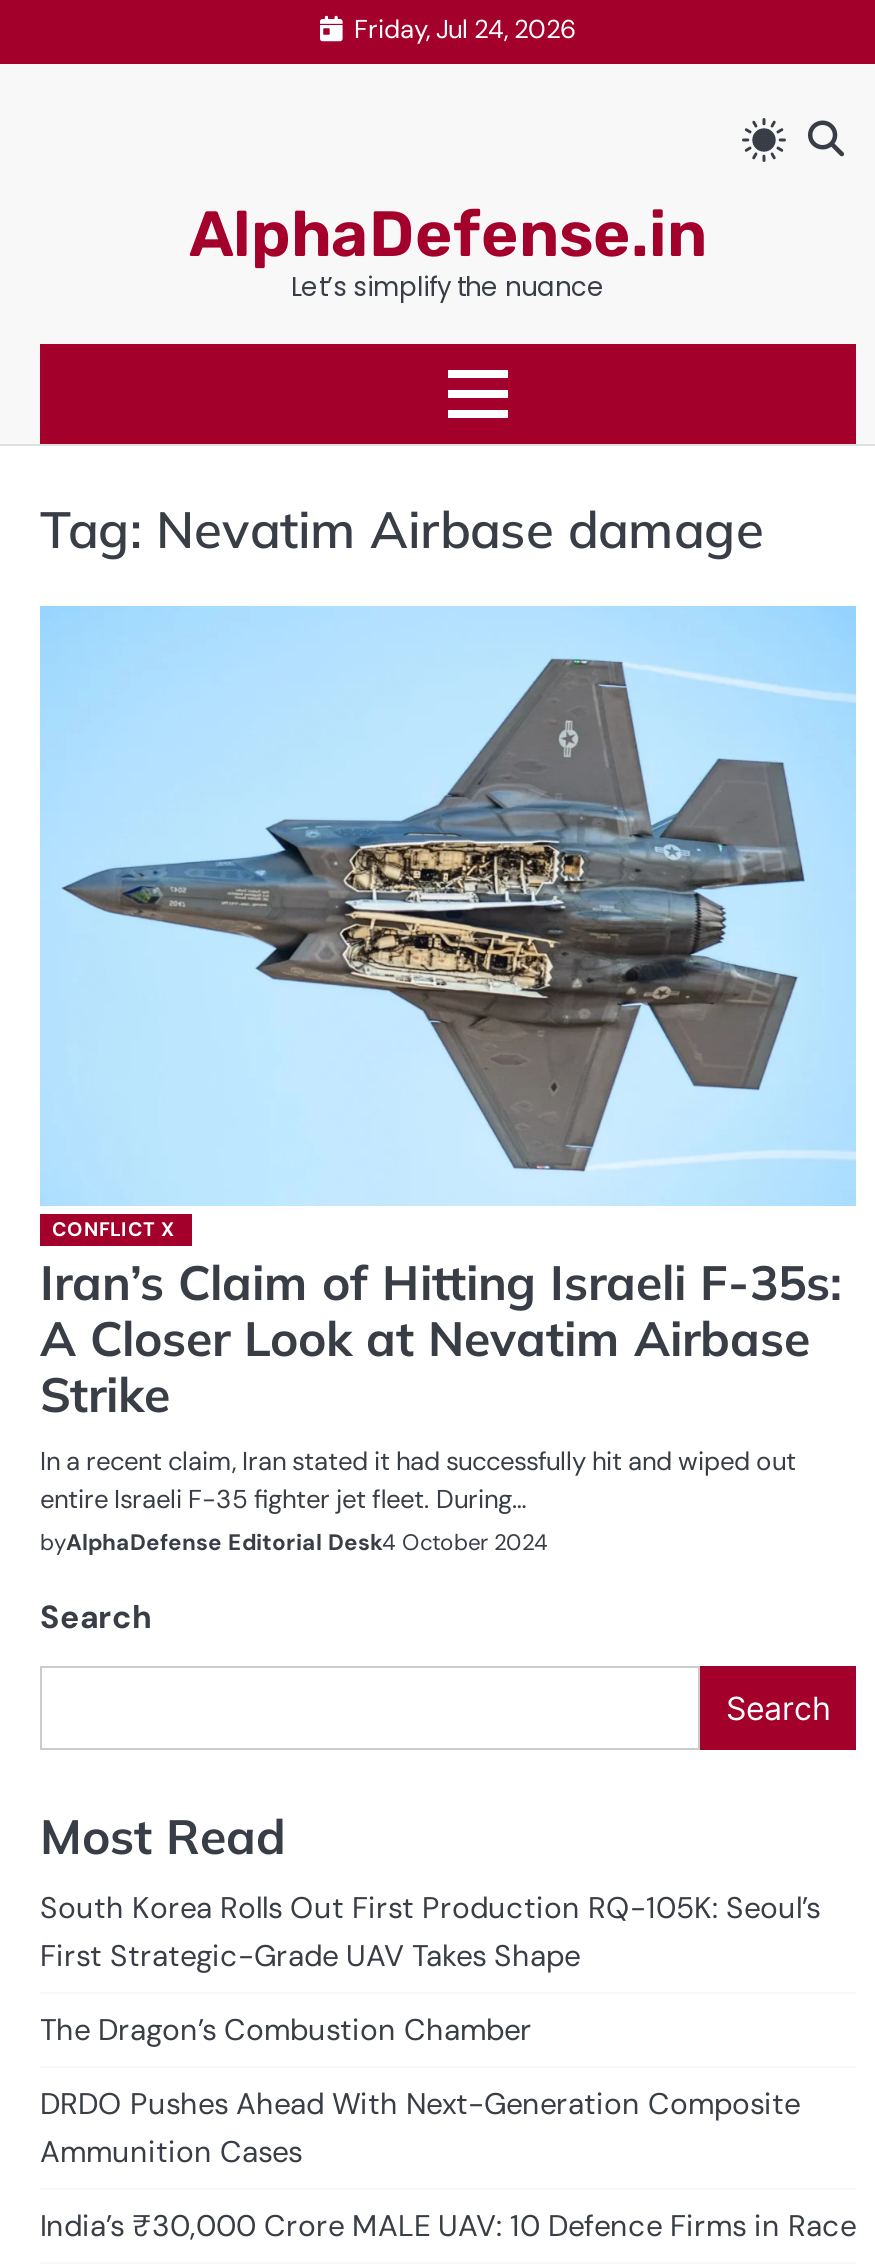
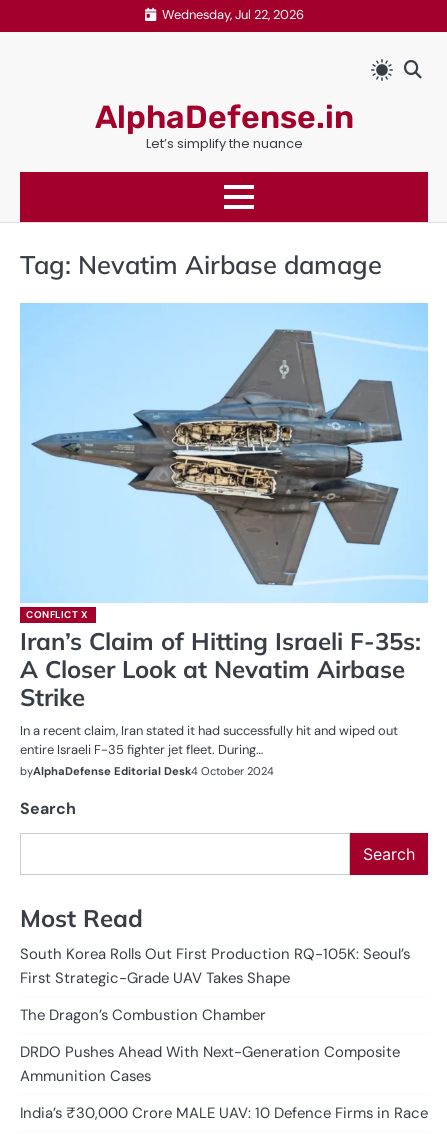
- Friday, Jul 24, 2026
+ Wednesday, Jul 22, 2026
